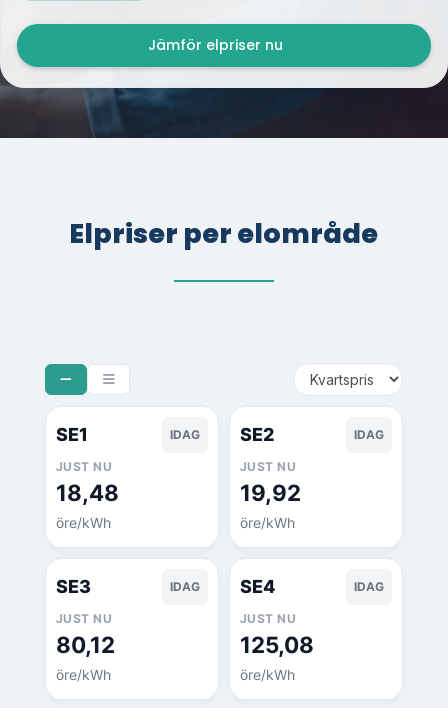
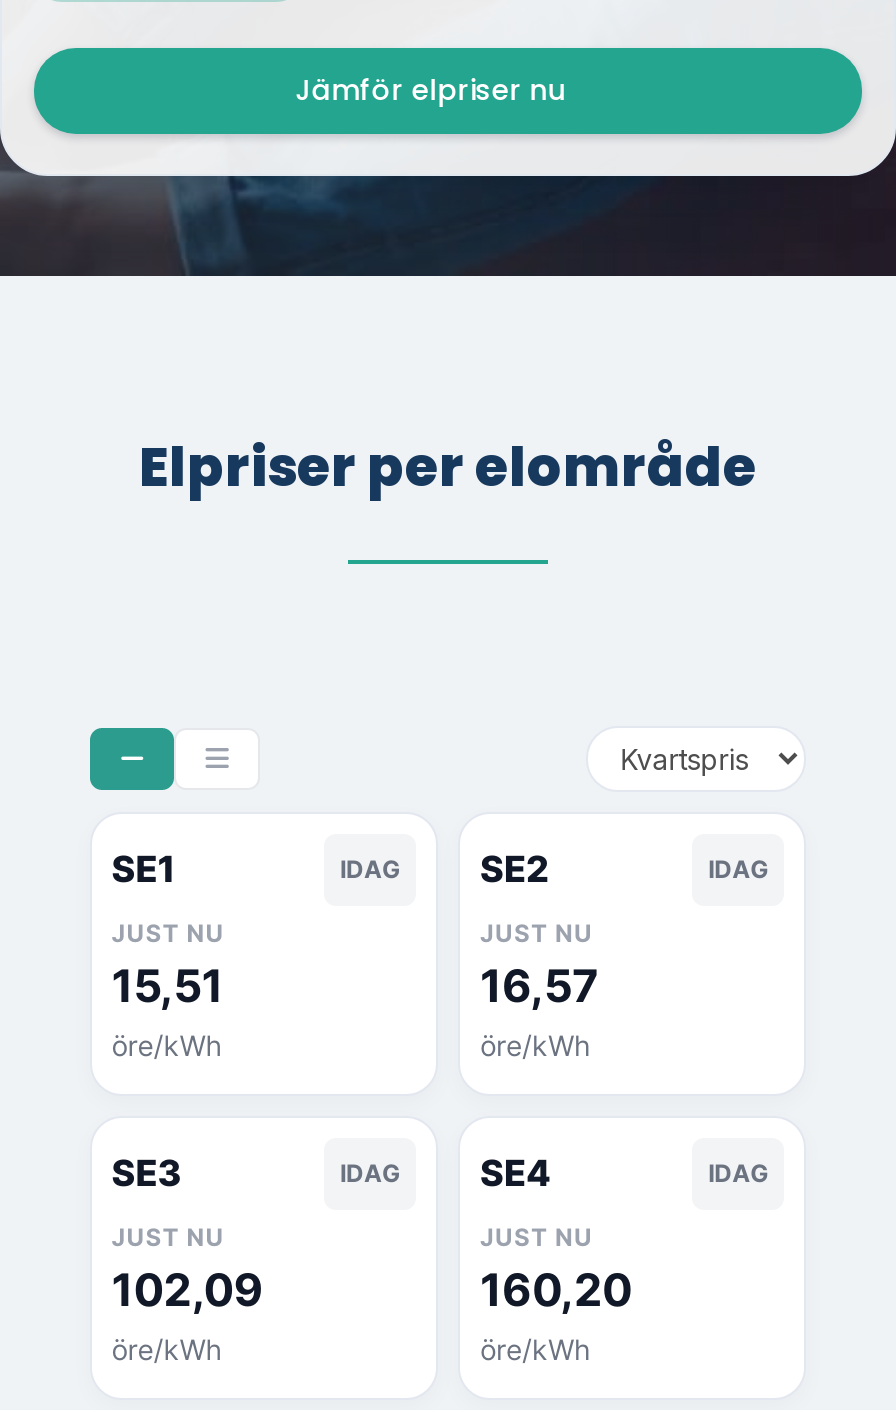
- 18,48
+ 15,51

- 19,92
+ 16,57

- 80,12
+ 102,09

- 125,08
+ 160,20
